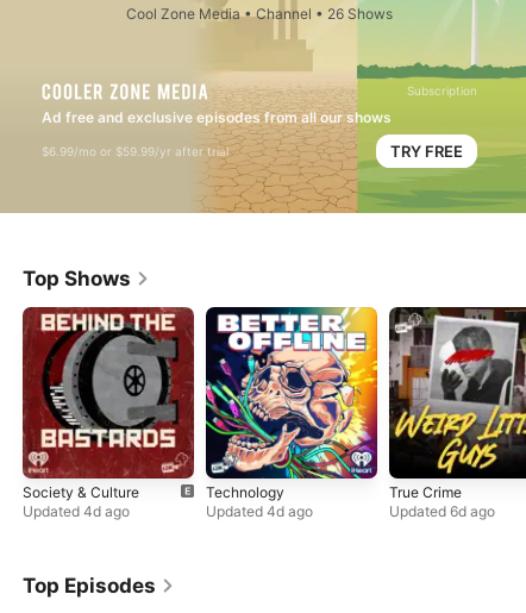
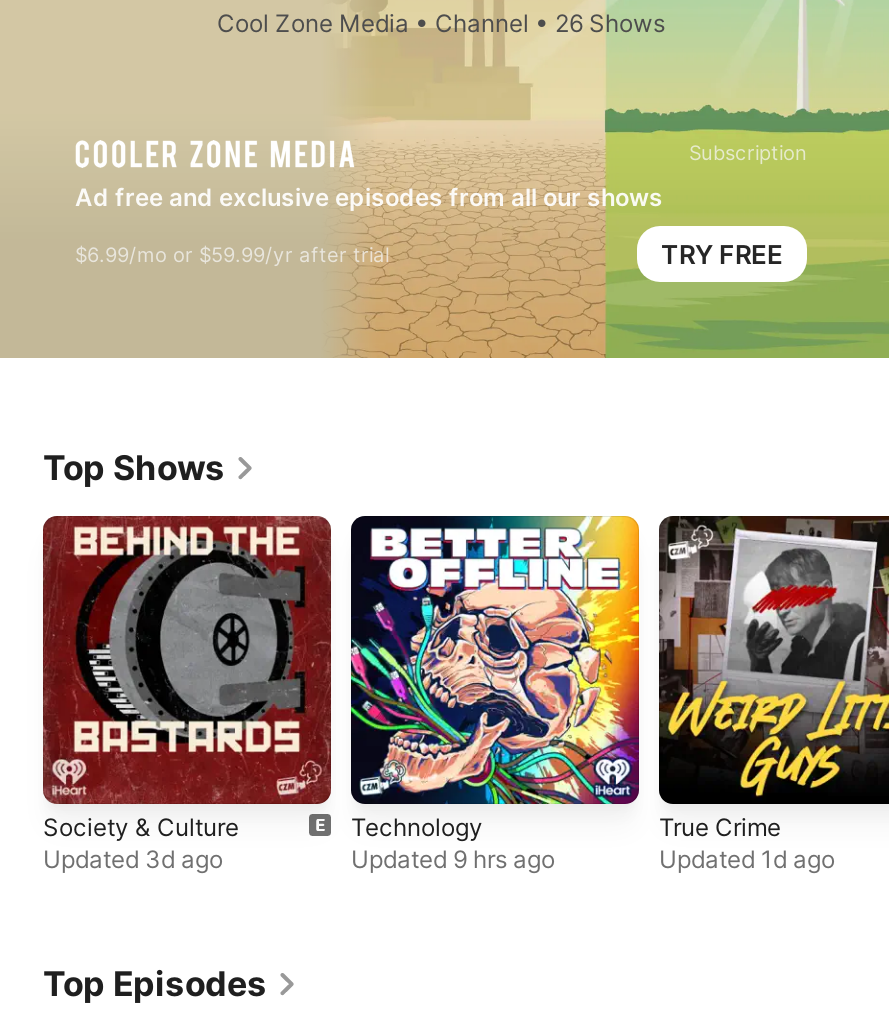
- Updated 4d ago
+ Updated 3d ago

- Updated 4d ago
+ Updated 9 hrs ago

- Updated 6d ago
+ Updated 1d ago
